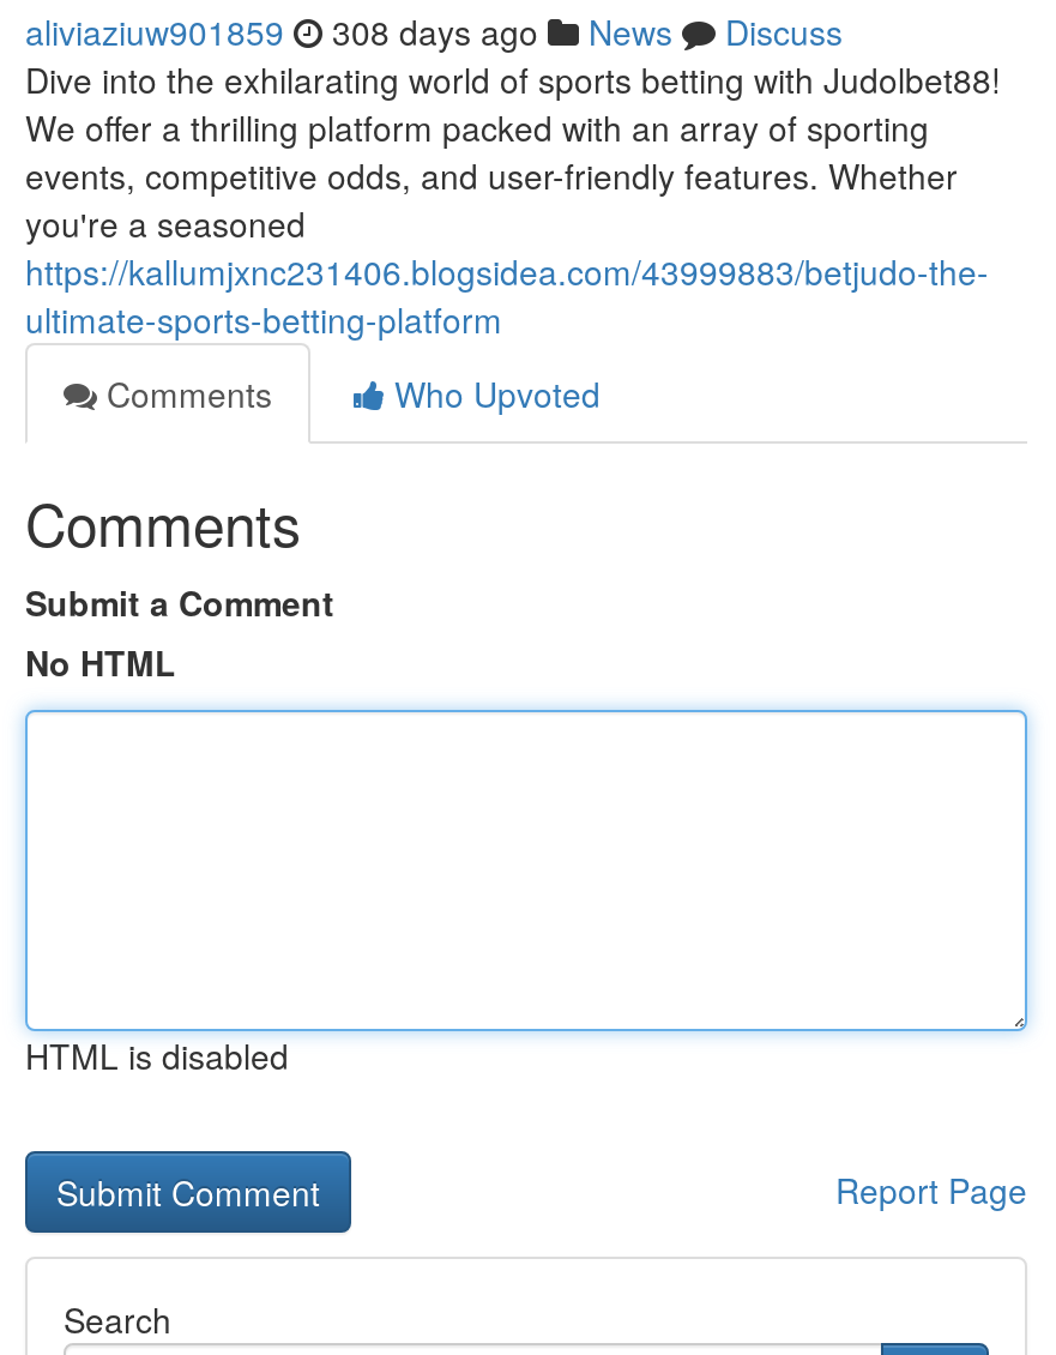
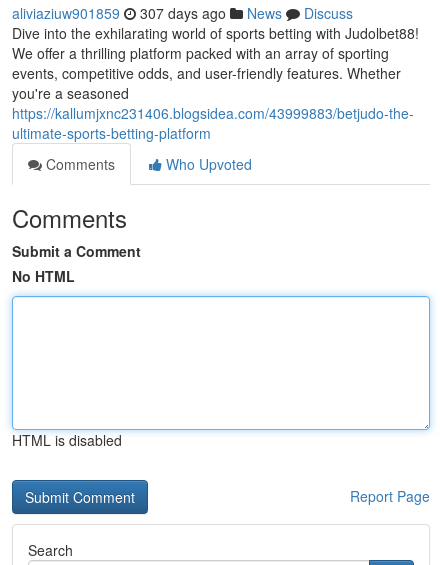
- aliviaziuw901859 308 days ago News Discuss
+ aliviaziuw901859 307 days ago News Discuss
